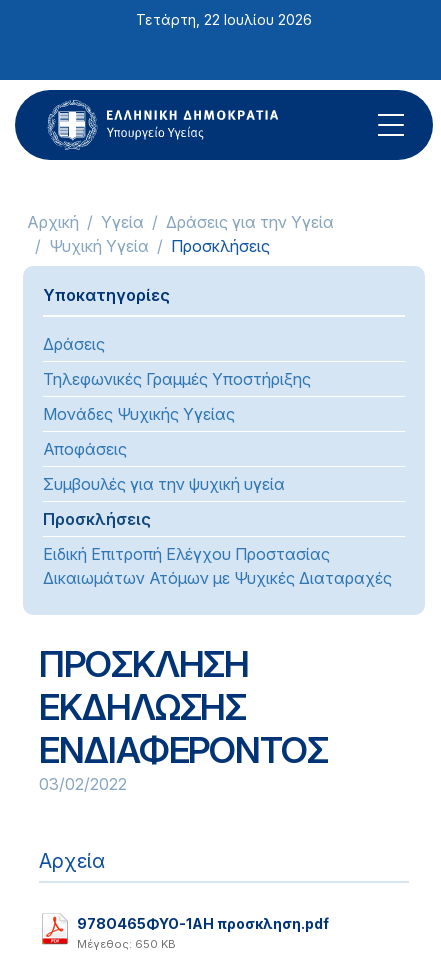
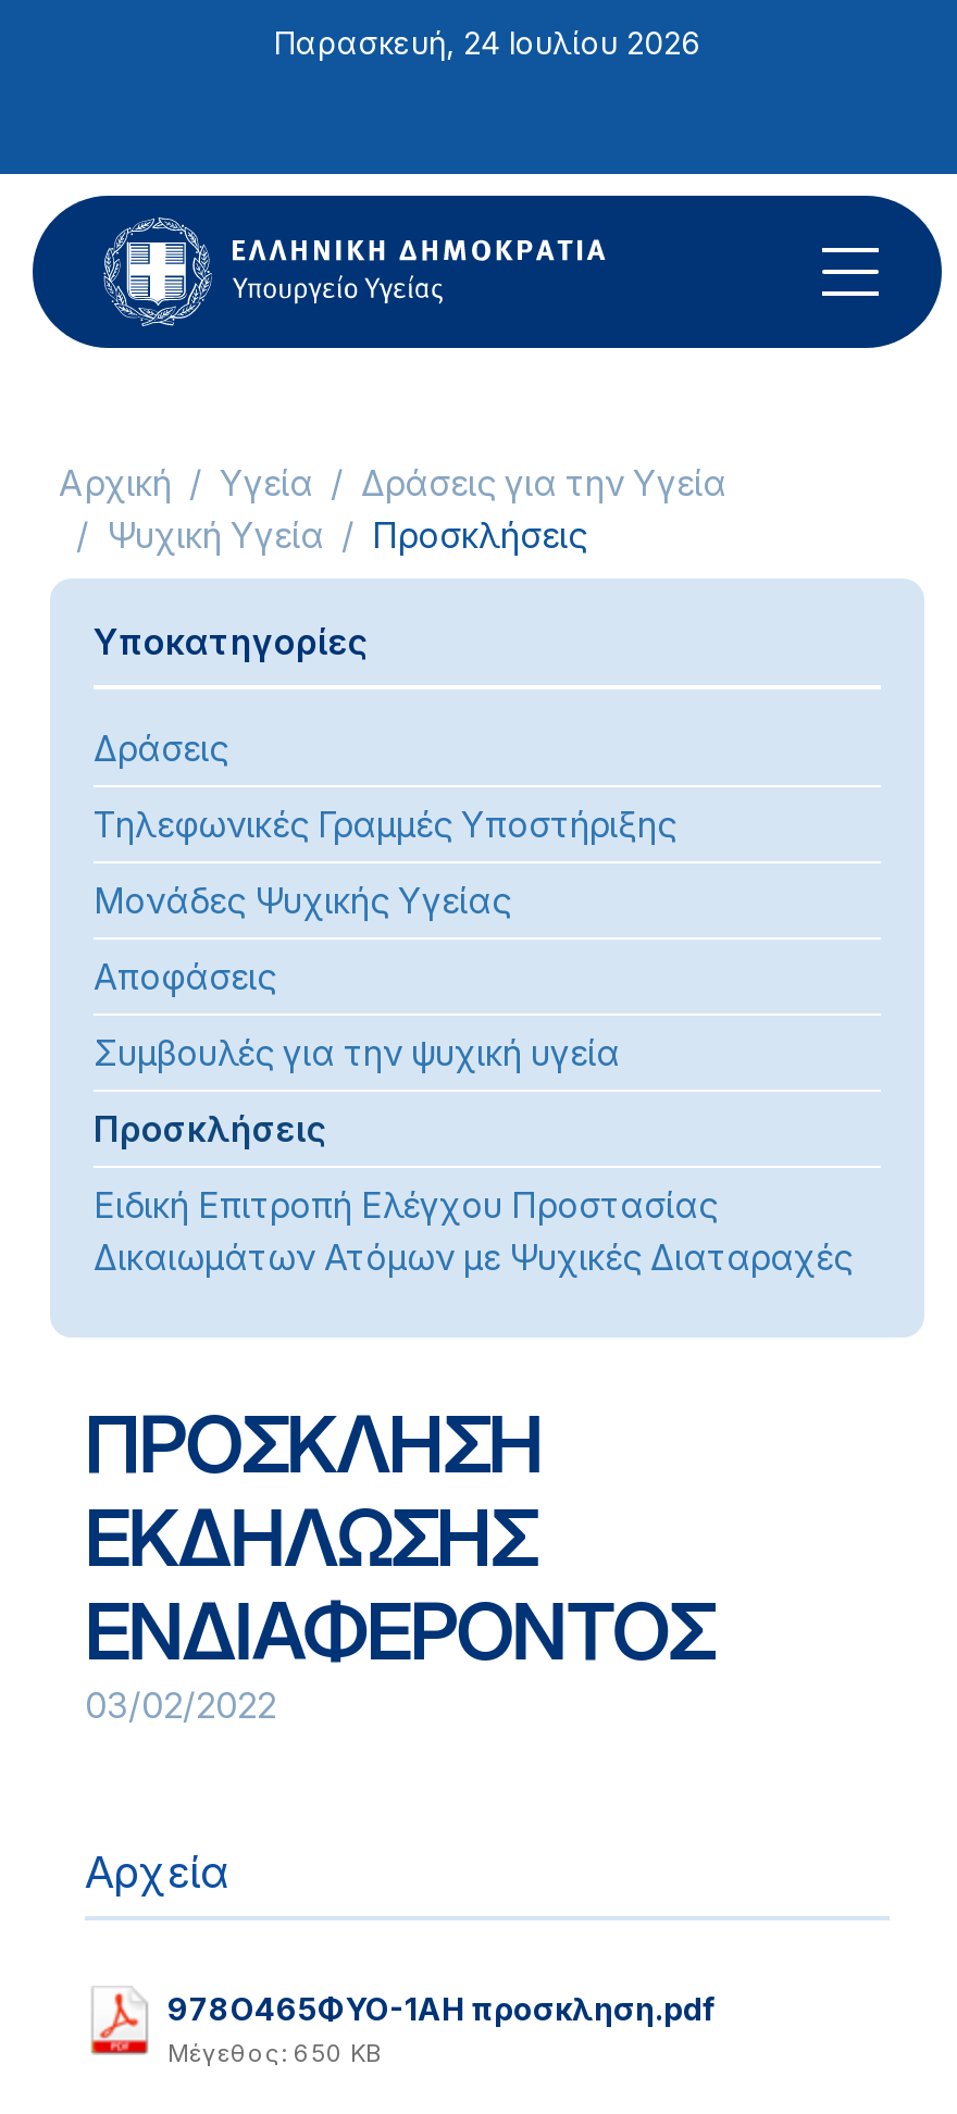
- Τετάρτη, 22 Ιουλίου 2026
+ Παρασκευή, 24 Ιουλίου 2026
